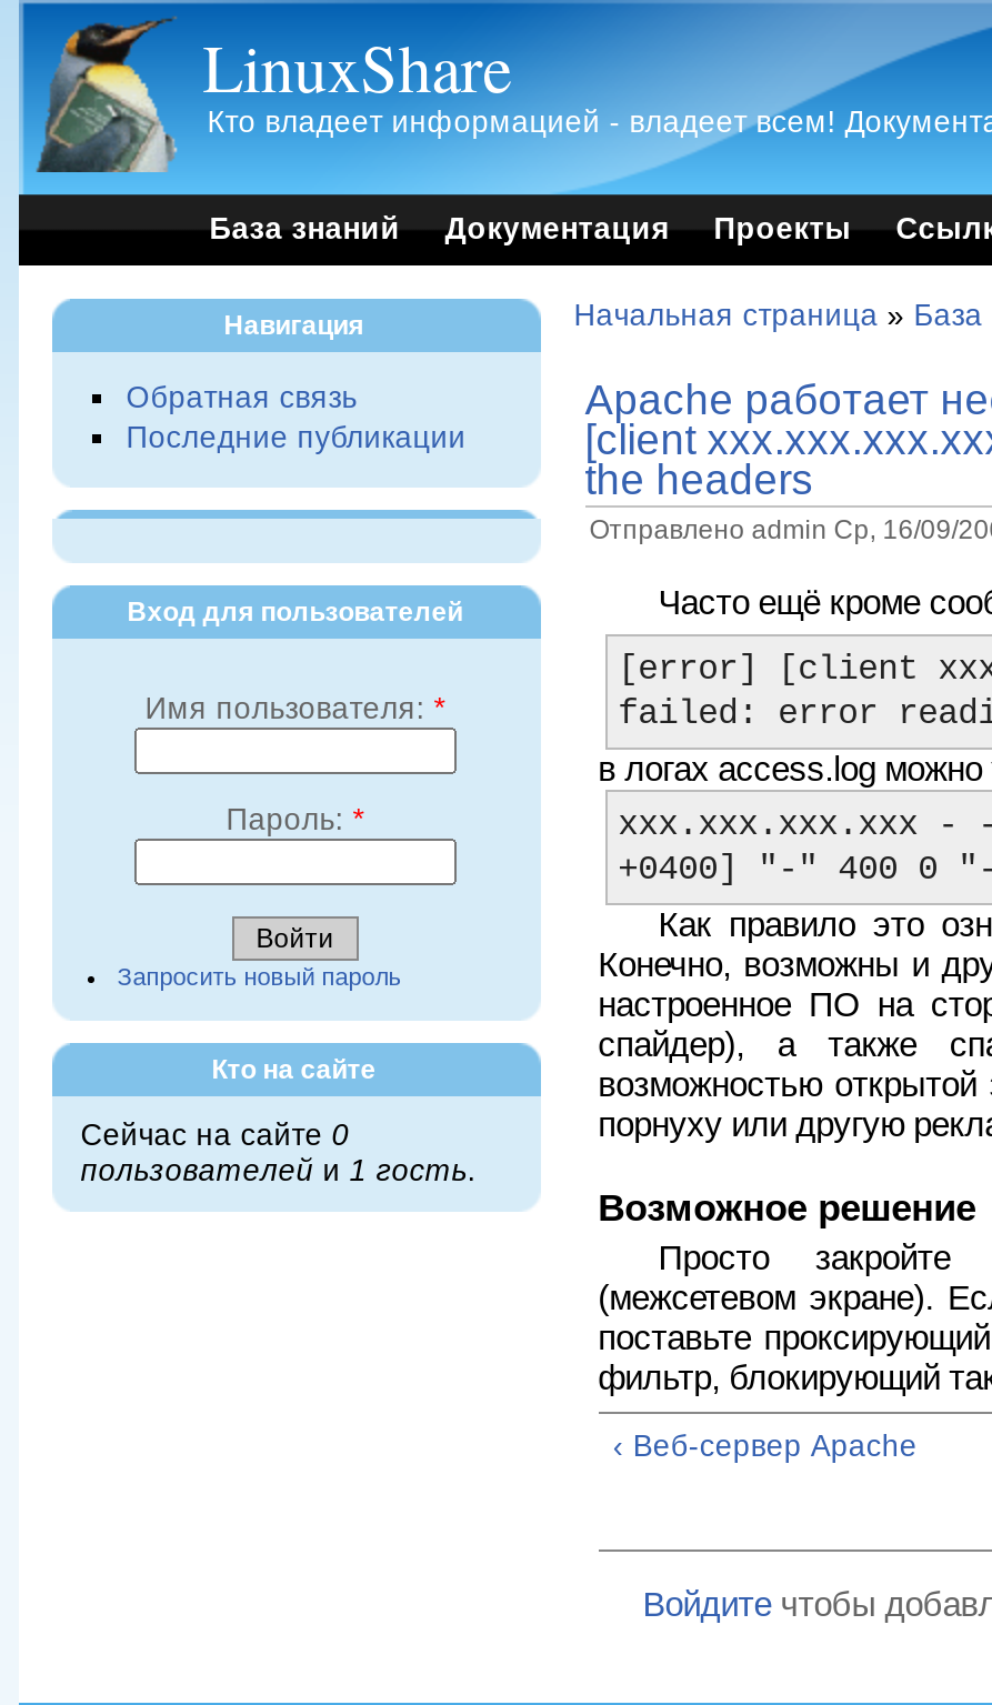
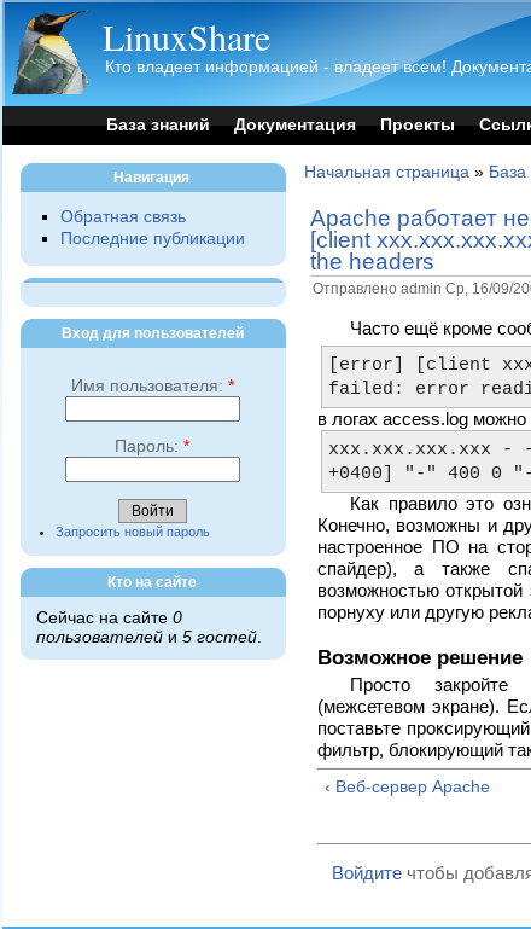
- пользователей и 1 гость.
+ пользователей и 5 гостей.
